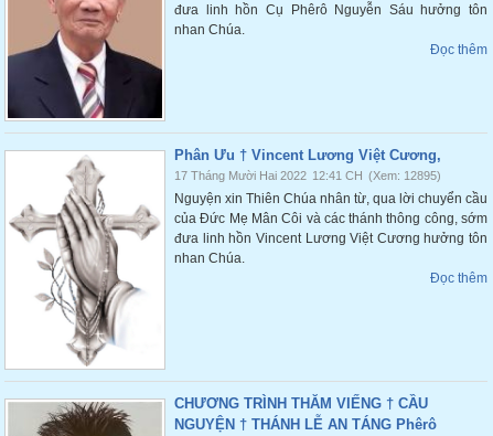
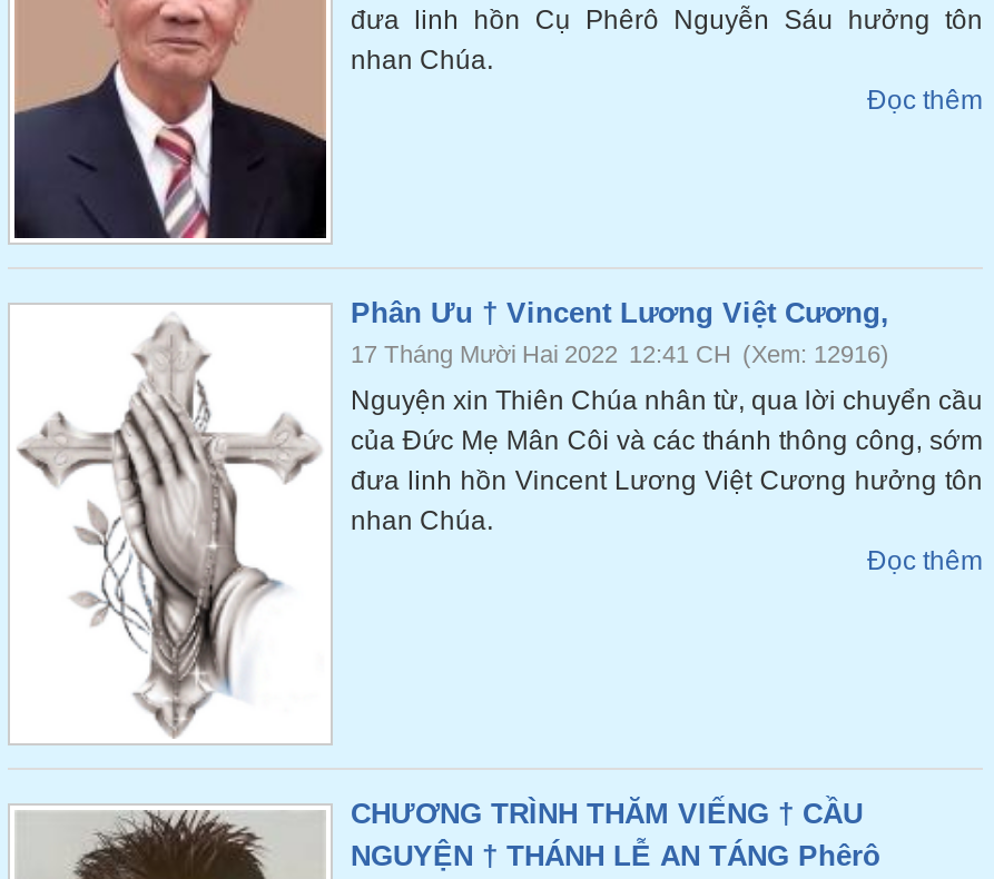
- 17 Tháng Mười Hai 2022 12:41 CH (Xem: 12895)
+ 17 Tháng Mười Hai 2022 12:41 CH (Xem: 12916)
